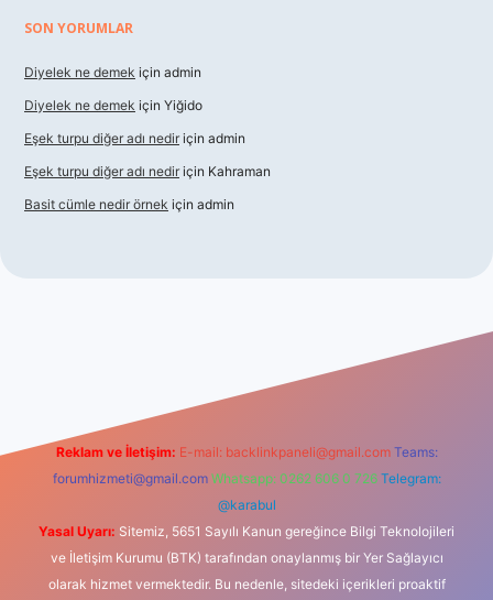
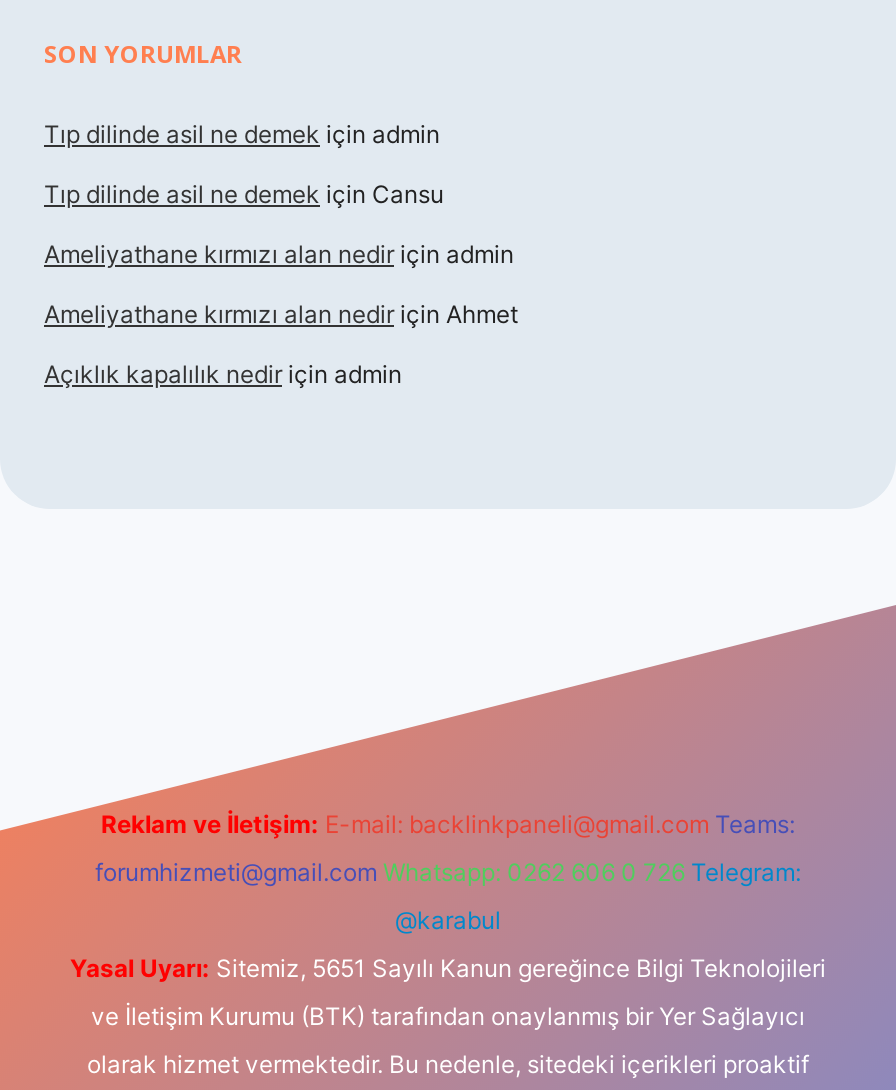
- Diyelek ne demek için admin
+ Tıp dilinde asil ne demek için admin

- Diyelek ne demek için Yiğido
+ Tıp dilinde asil ne demek için Cansu

- Eşek turpu diğer adı nedir için admin
+ Ameliyathane kırmızı alan nedir için admin

- Eşek turpu diğer adı nedir için Kahraman
+ Ameliyathane kırmızı alan nedir için Ahmet

- Basit cümle nedir örnek için admin
+ Açıklık kapalılık nedir için admin
